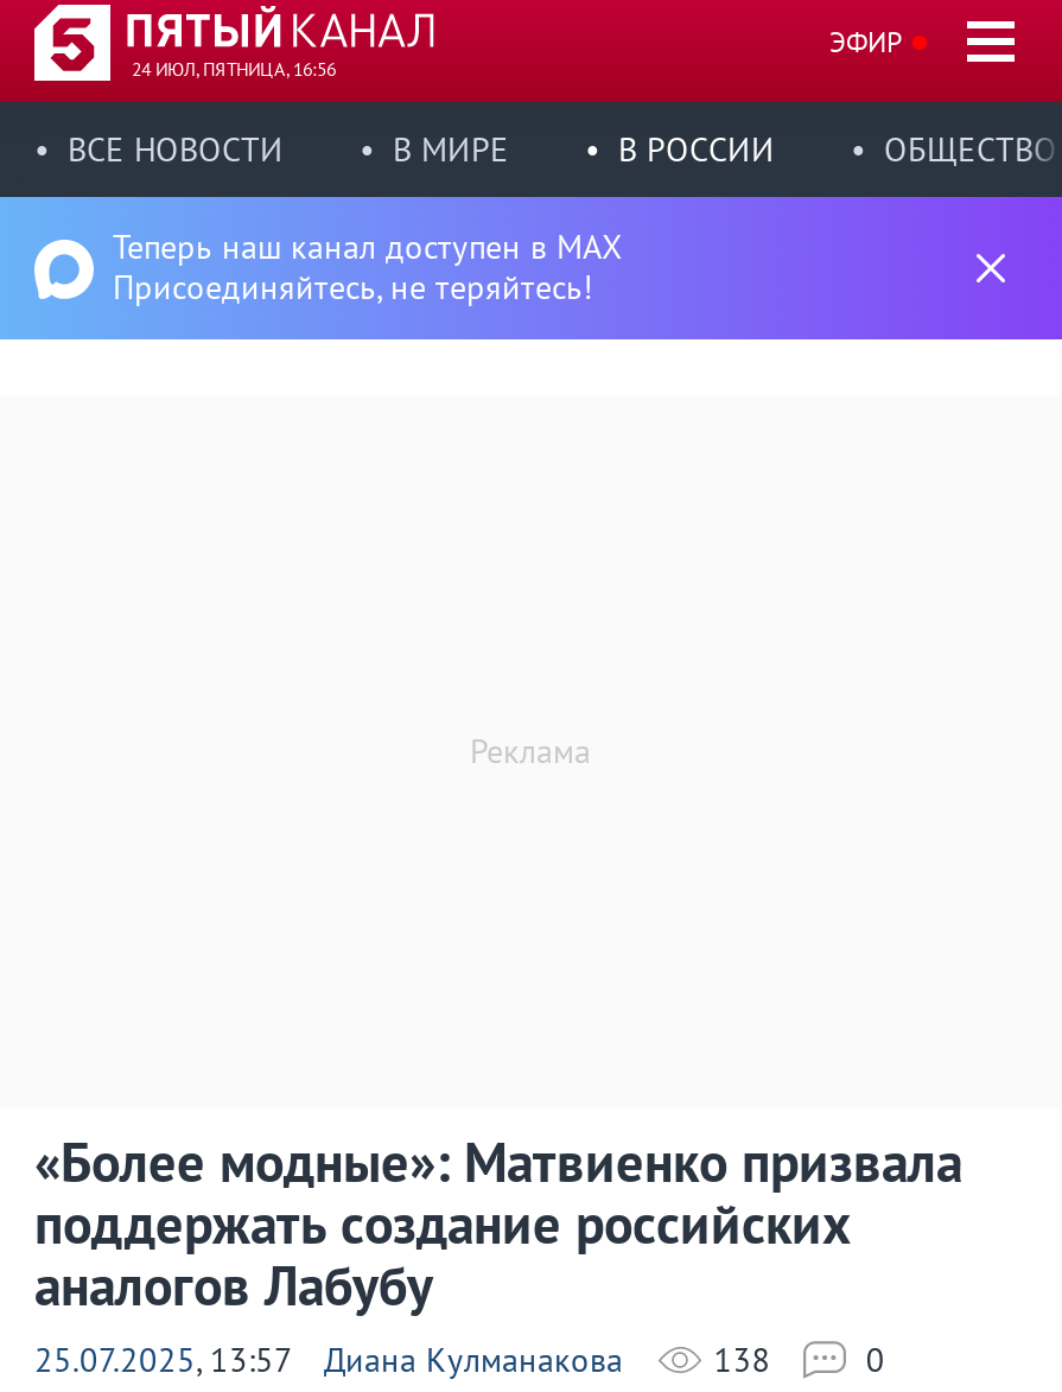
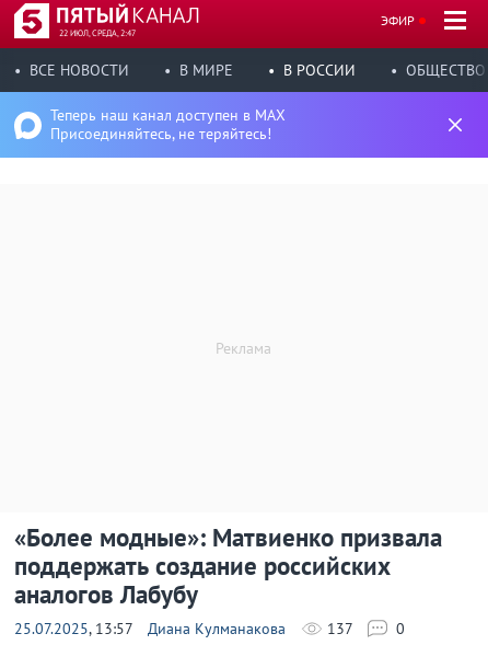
- 24 ИЮЛ, ПЯТНИЦА, 16:56
+ 22 ИЮЛ, СРЕДА, 2:47

- 138
+ 137
